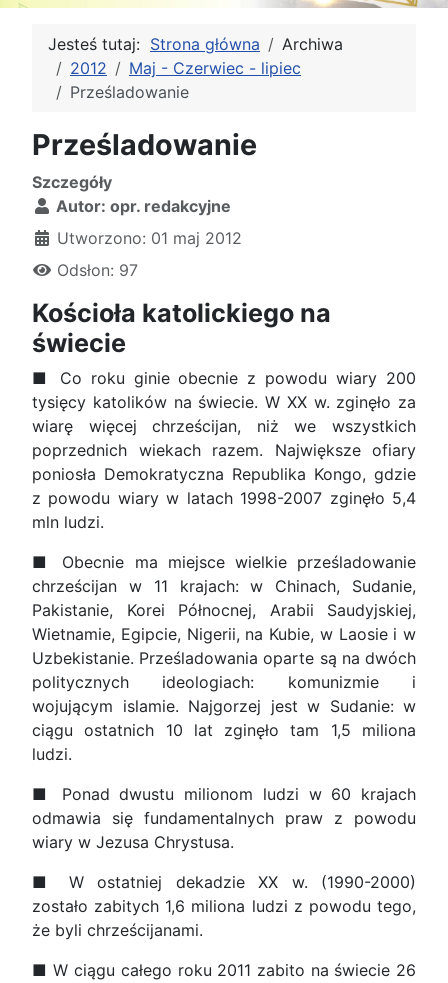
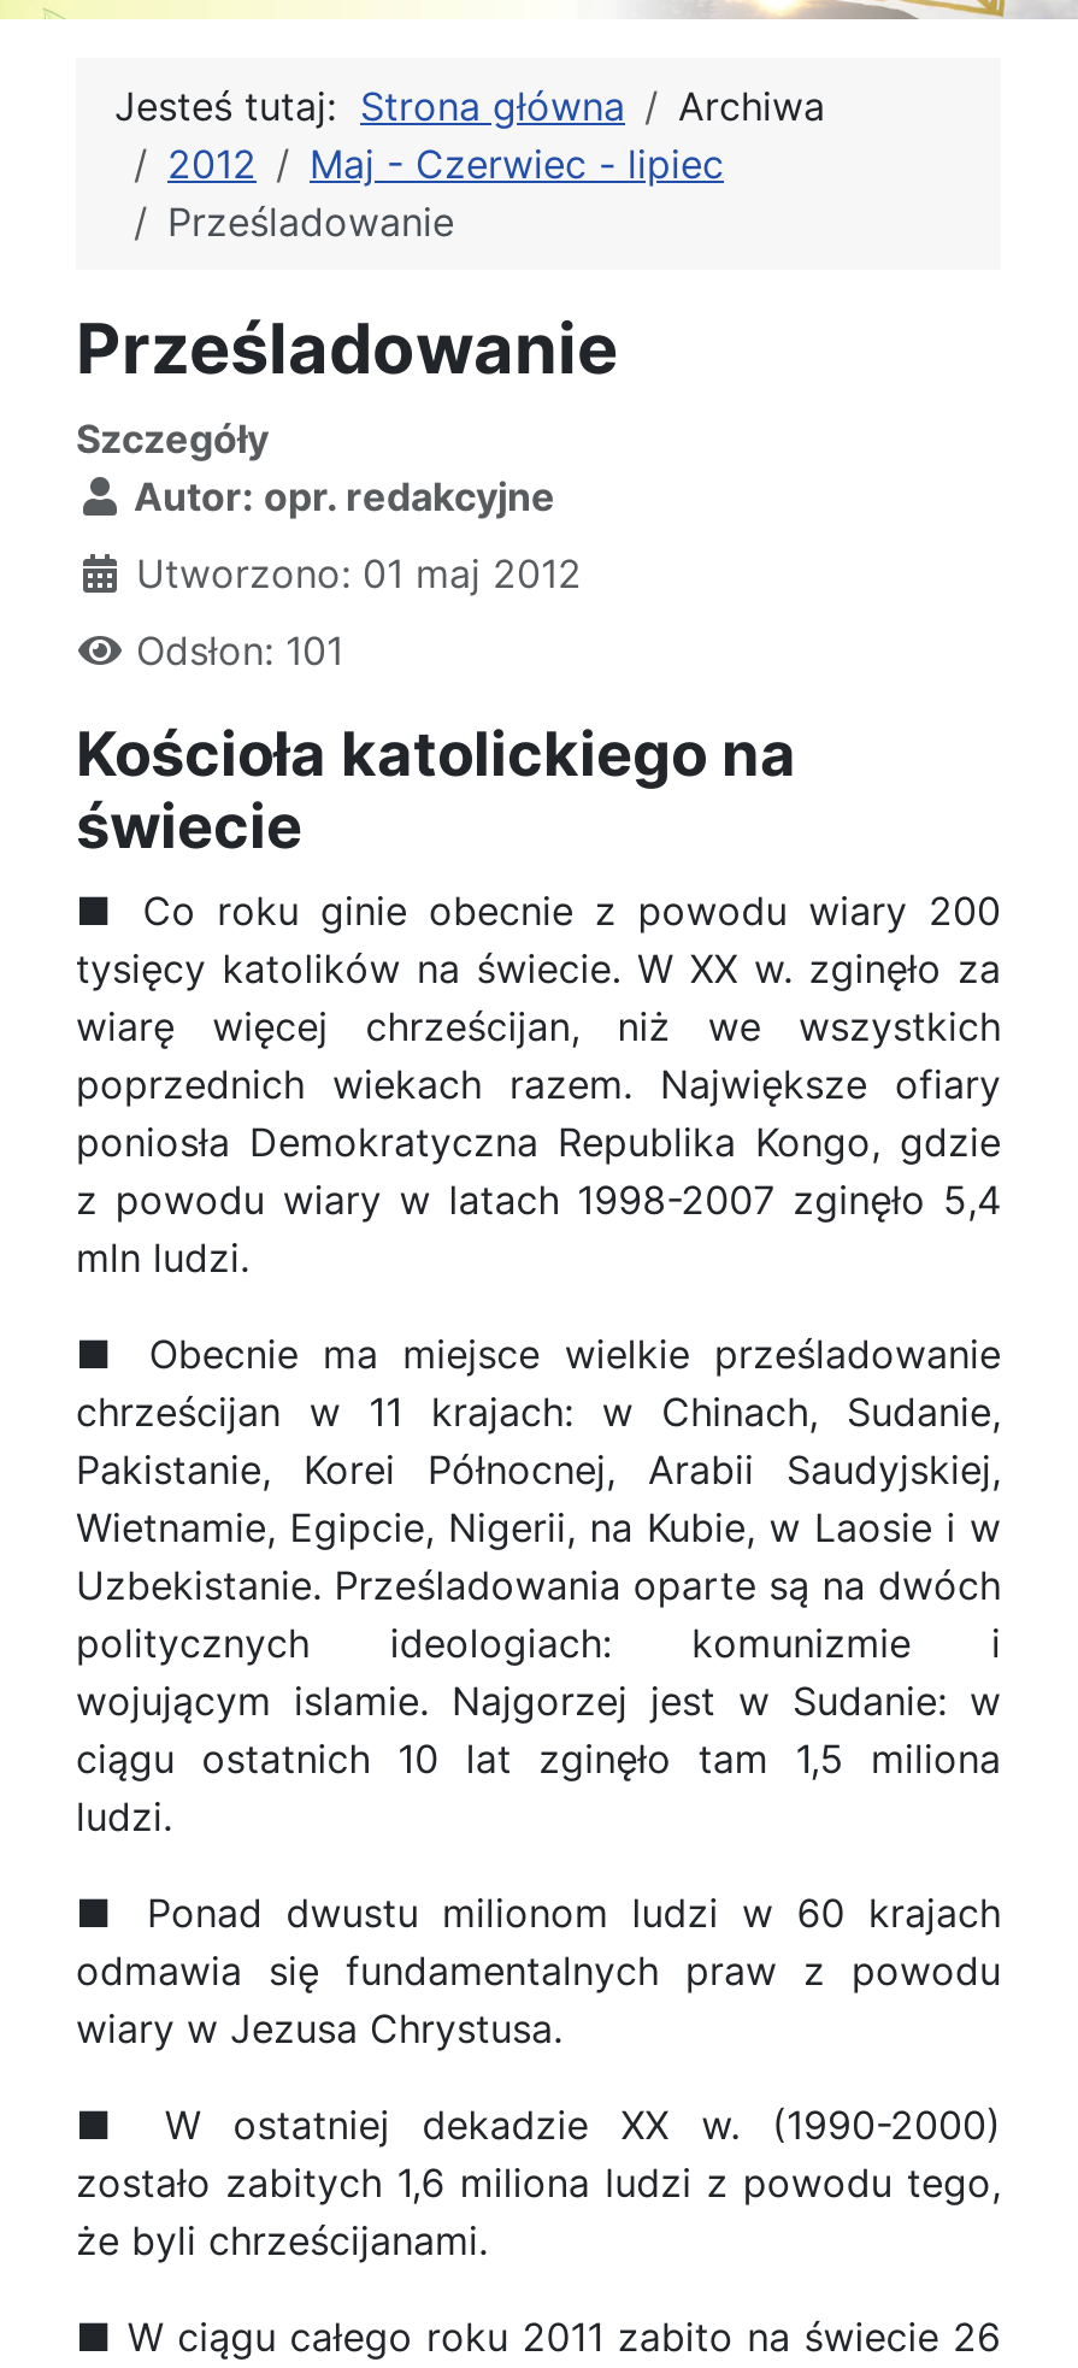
- Odsłon: 97
+ Odsłon: 101
